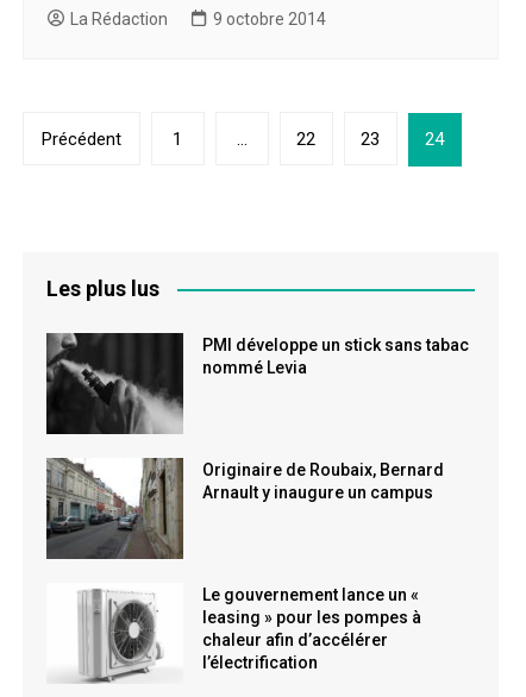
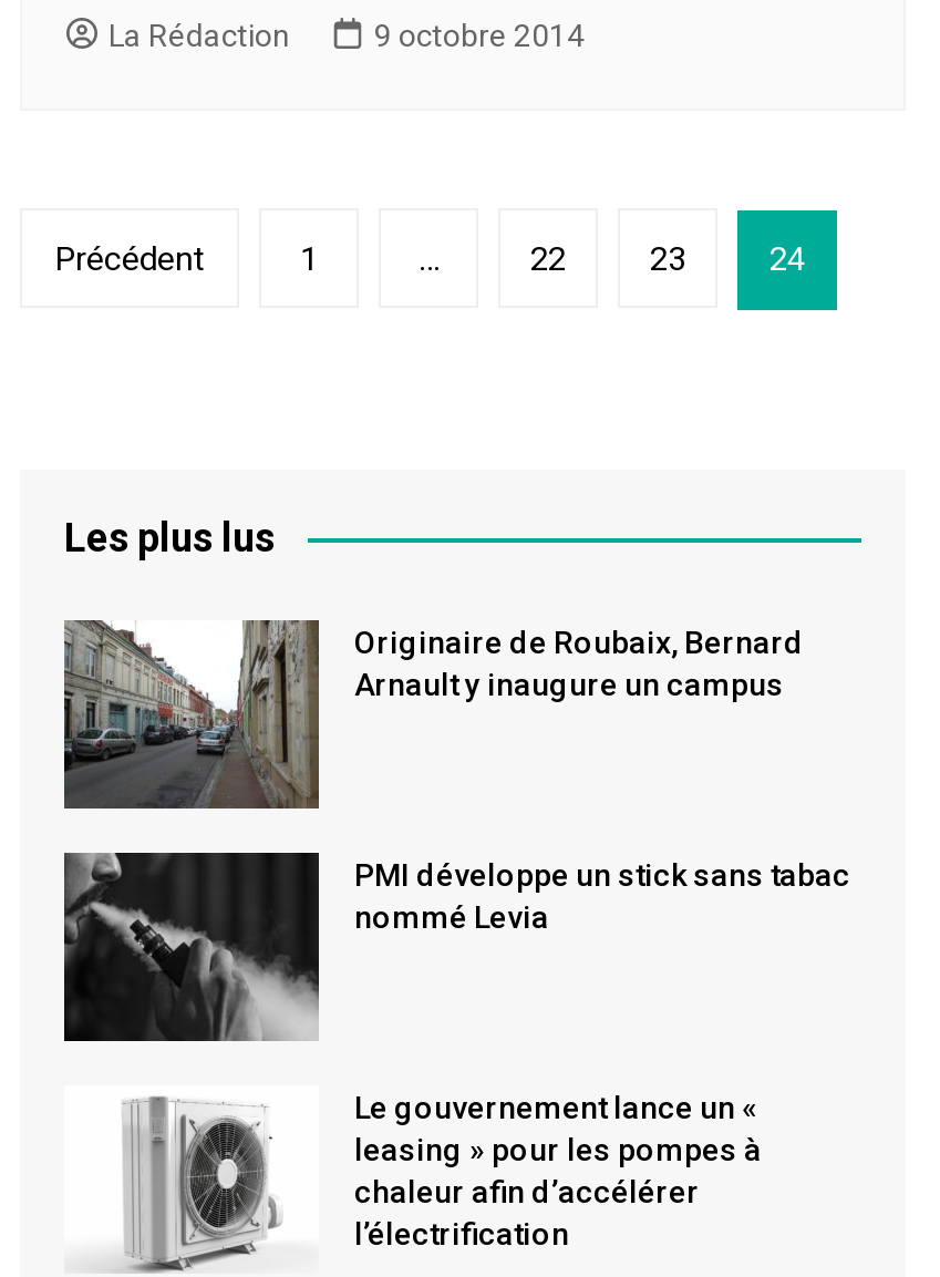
moved down: PMI développe un stick sans tabac | nommé Levia

moved up: [image] | Originaire de Roubaix, Bernard | Arnault y inaugure un campus
